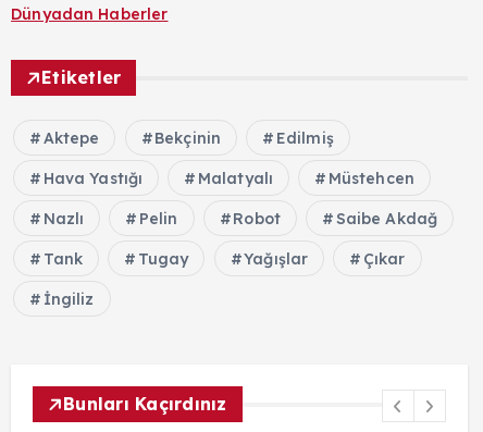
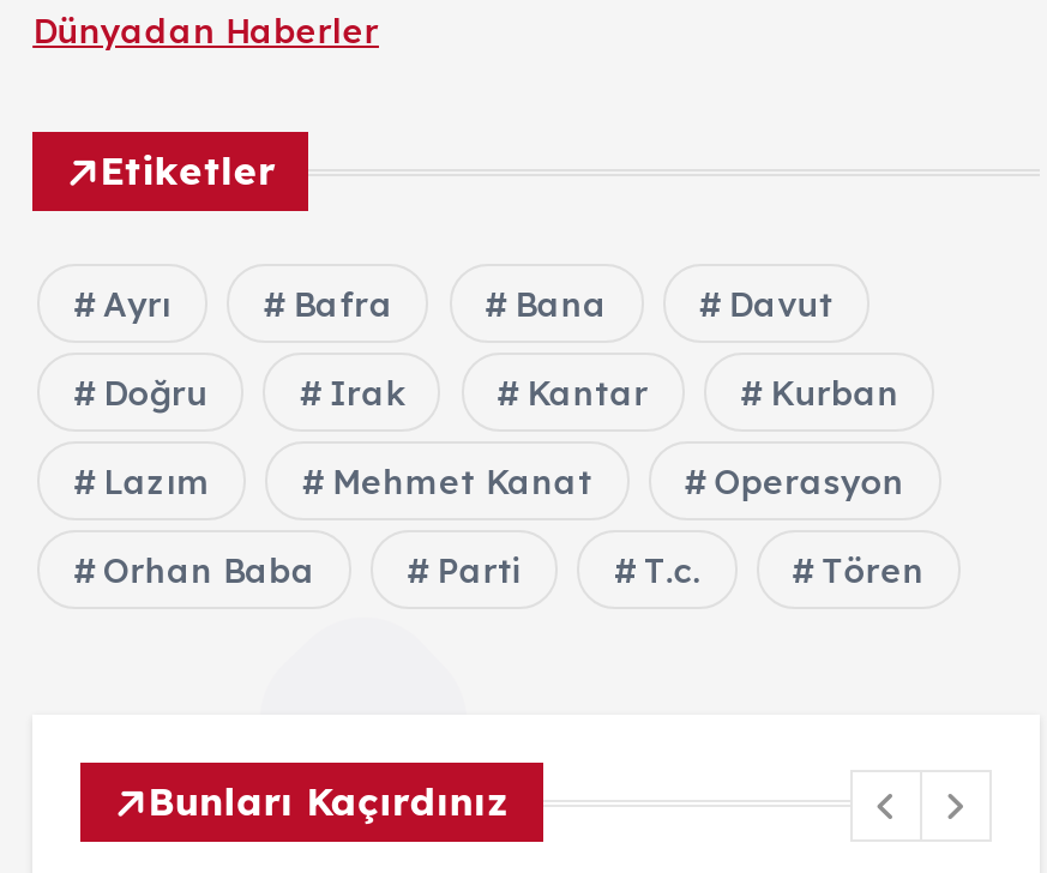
- Aktepe
- Bekçinin
- Edilmiş
- Hava Yastığı
- Malatyalı
- Müstehcen
- Nazlı
- Pelin
- Robot
- Saibe Akdağ
- Tank
- Tugay
- Yağışlar
- Çıkar
- İngiliz
+ Ayrı
+ Bafra
+ Bana
+ Davut
+ Doğru
+ Irak
+ Kantar
+ Kurban
+ Lazım
+ Mehmet Kanat
+ Operasyon
+ Orhan Baba
+ Parti
+ T.c.
+ Tören
